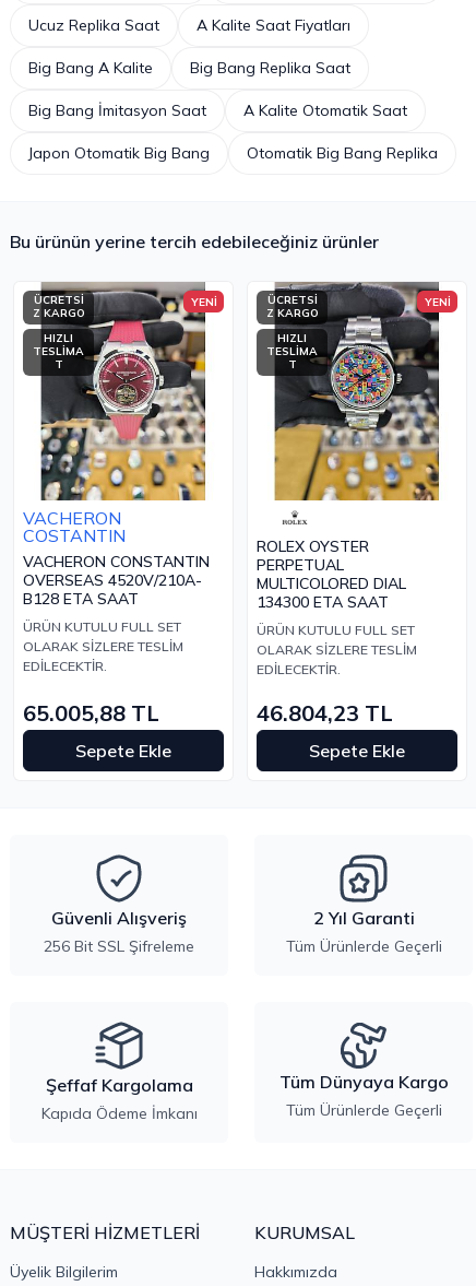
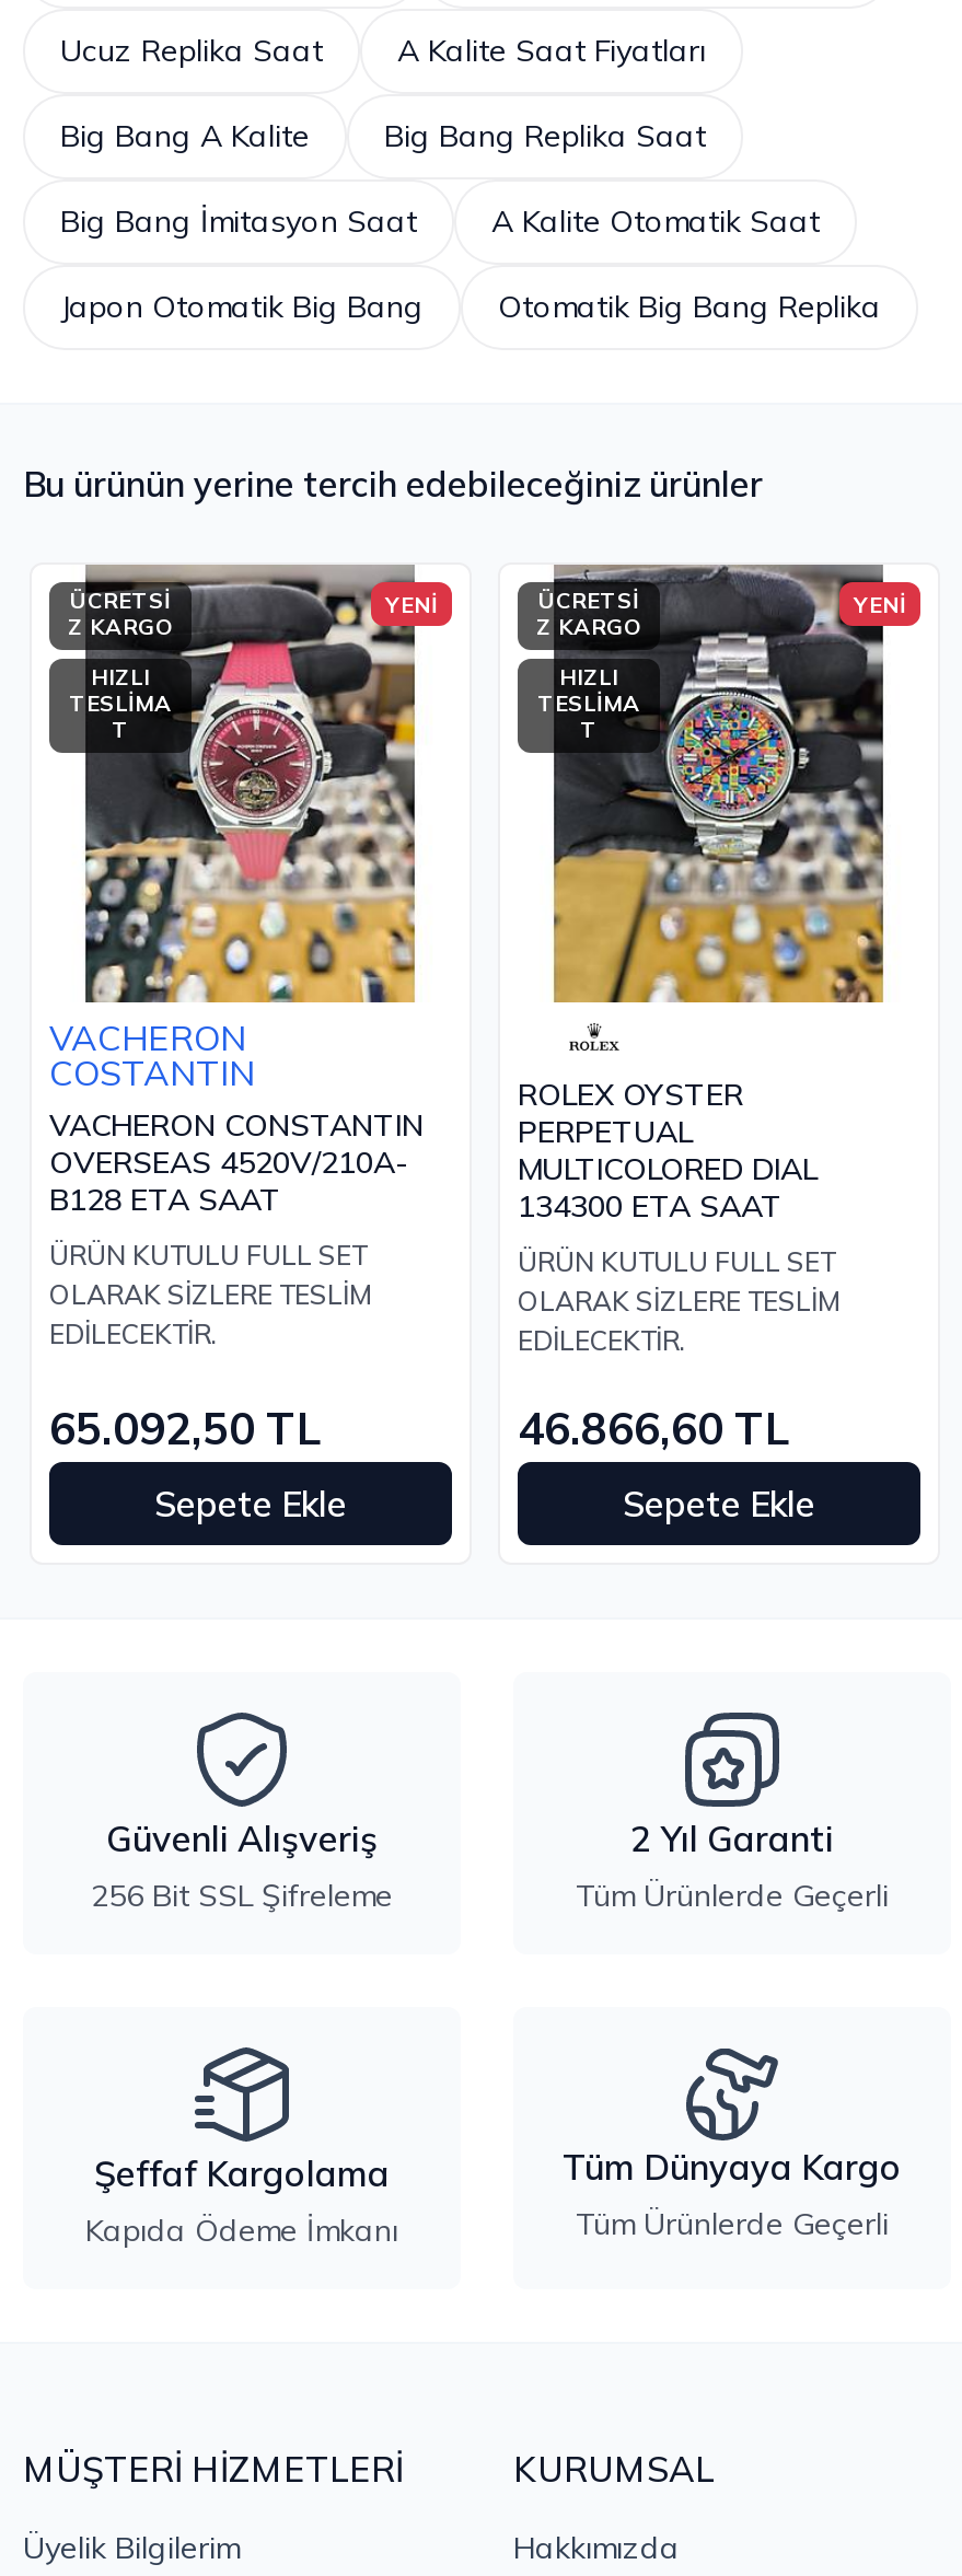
- 65.005,88 TL
+ 65.092,50 TL

- 46.804,23 TL
+ 46.866,60 TL
